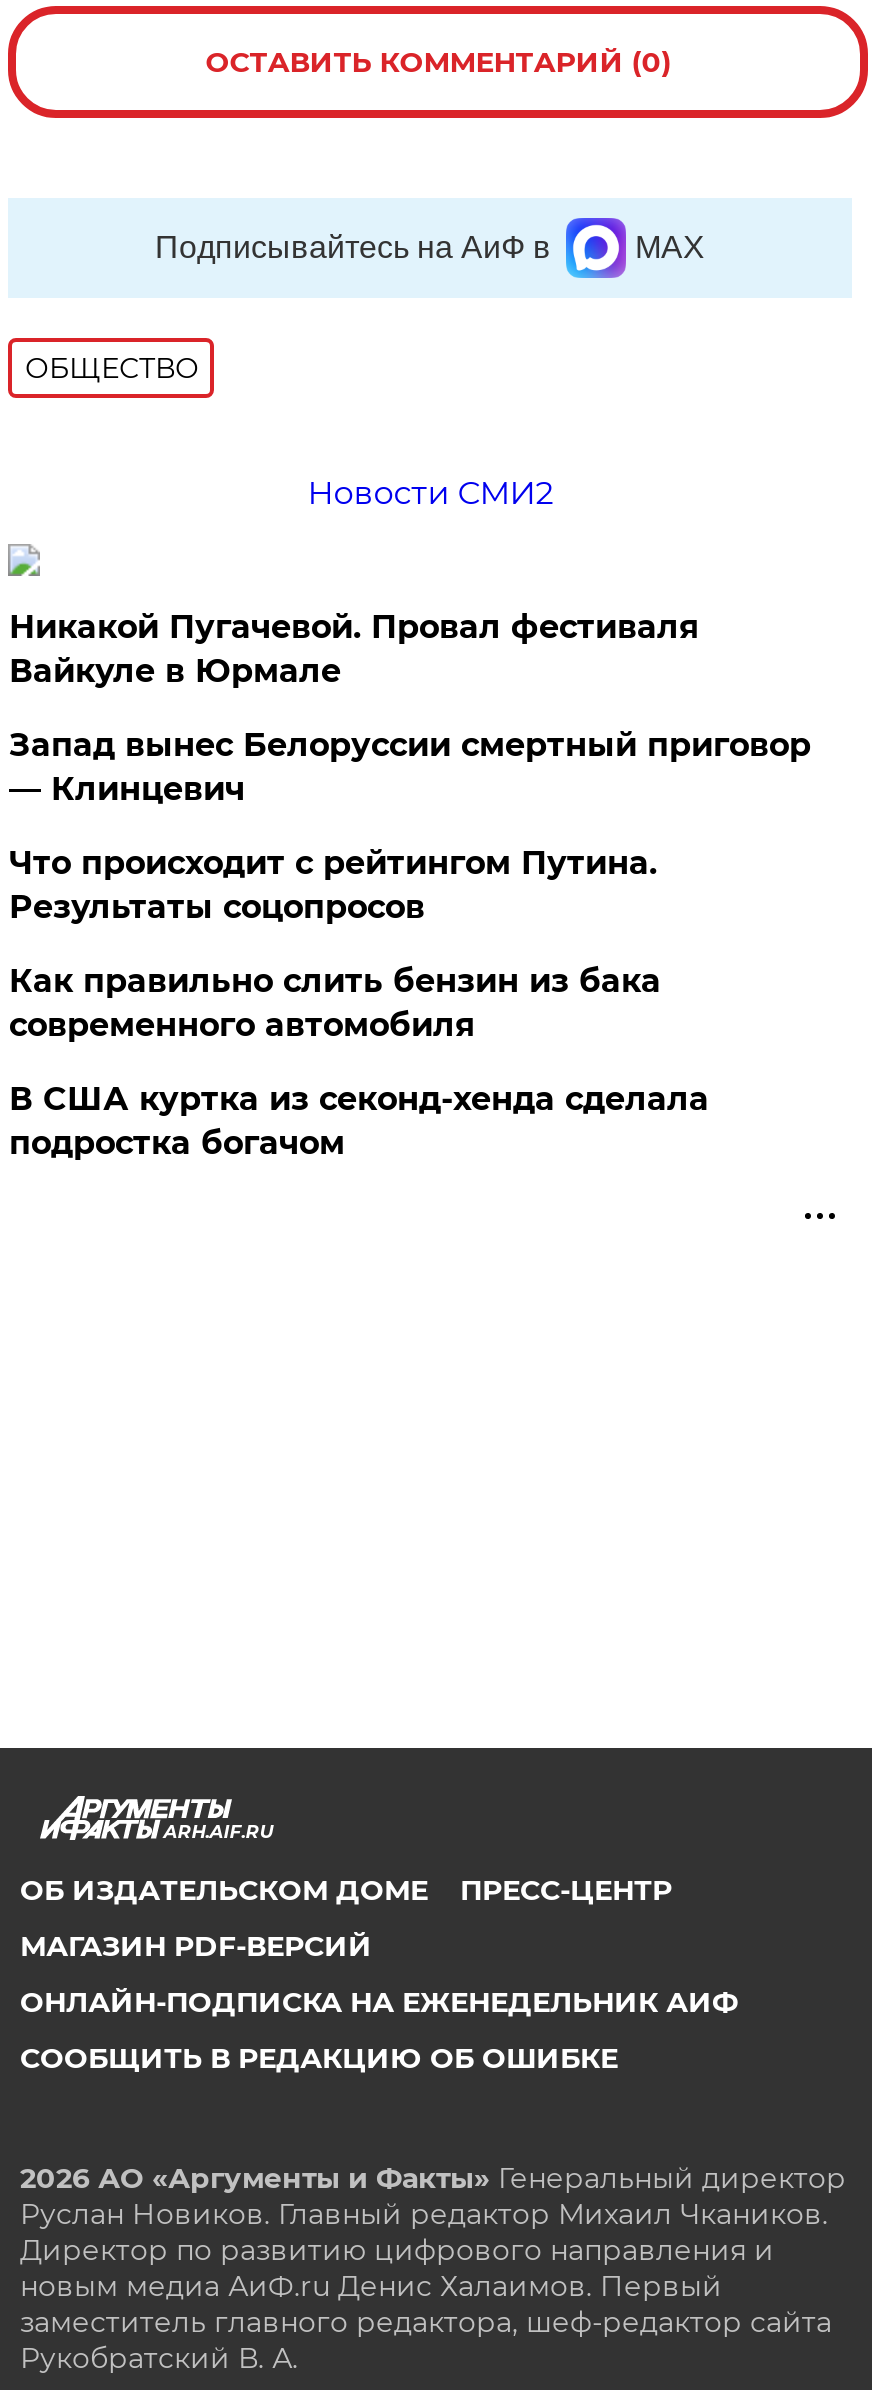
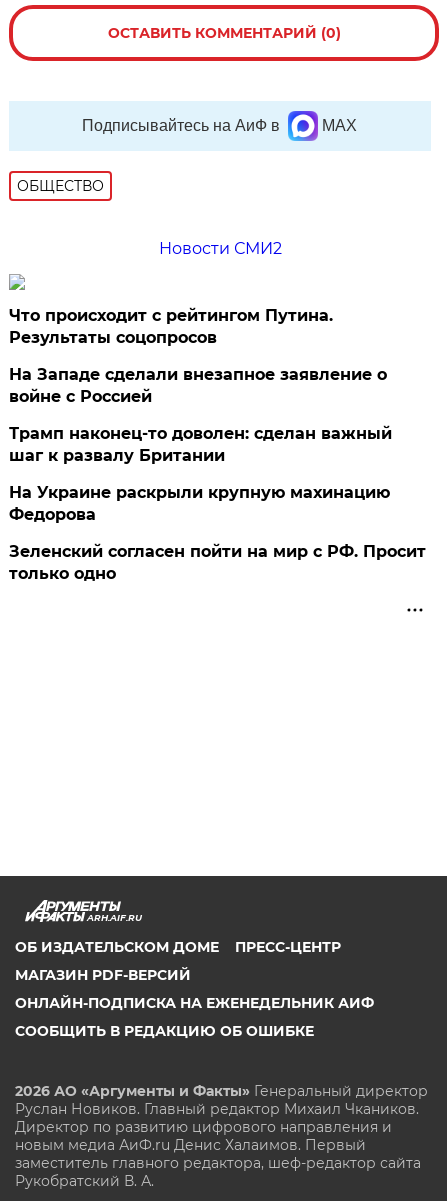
- Никакой Пугачевой. Провал фестиваля
- Вайкуле в Юрмале
- Запад вынес Белоруссии смертный приговор
- — Клинцевич

moved up: Что происходит с рейтингом Путина. | Результаты соцопросов

- Как правильно слить бензин из бака
- современного автомобиля
- В США куртка из секонд-хенда сделала
- подростка богачом
+ На Западе сделали внезапное заявление о
+ войне с Россией
+ Трамп наконец-то доволен: сделан важный
+ шаг к развалу Британии
+ На Украине раскрыли крупную махинацию
+ Федорова
+ Зеленский согласен пойти на мир с РФ. Просит
+ только одно
